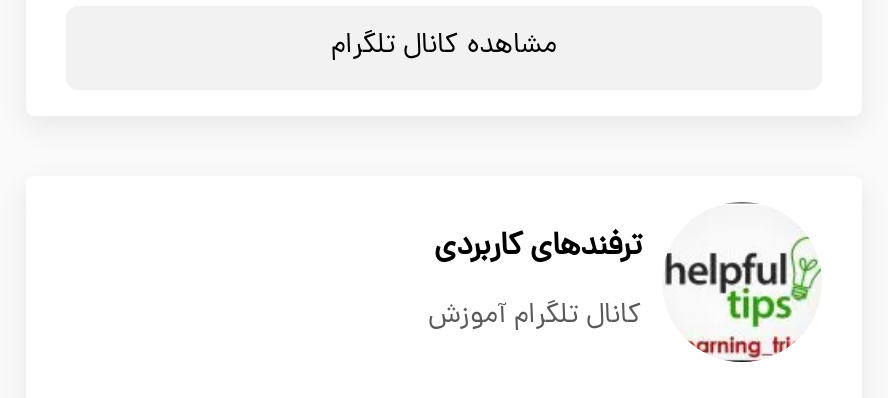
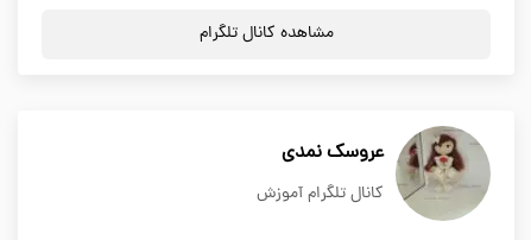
- [image]
- ترفندهای کاربردی
+ [image]
+ عروسک نمدی
